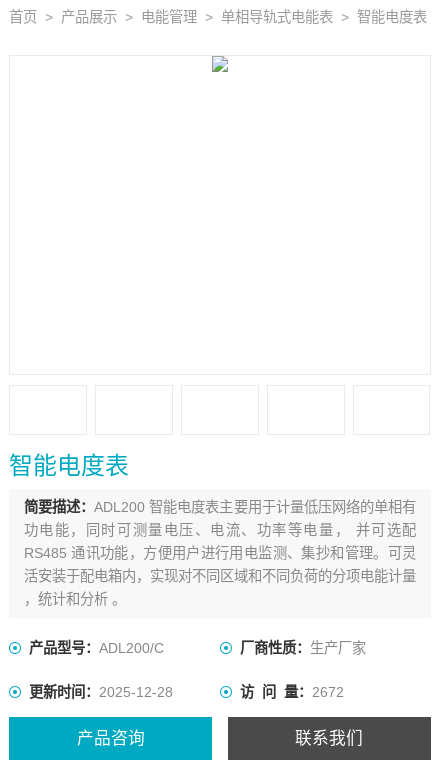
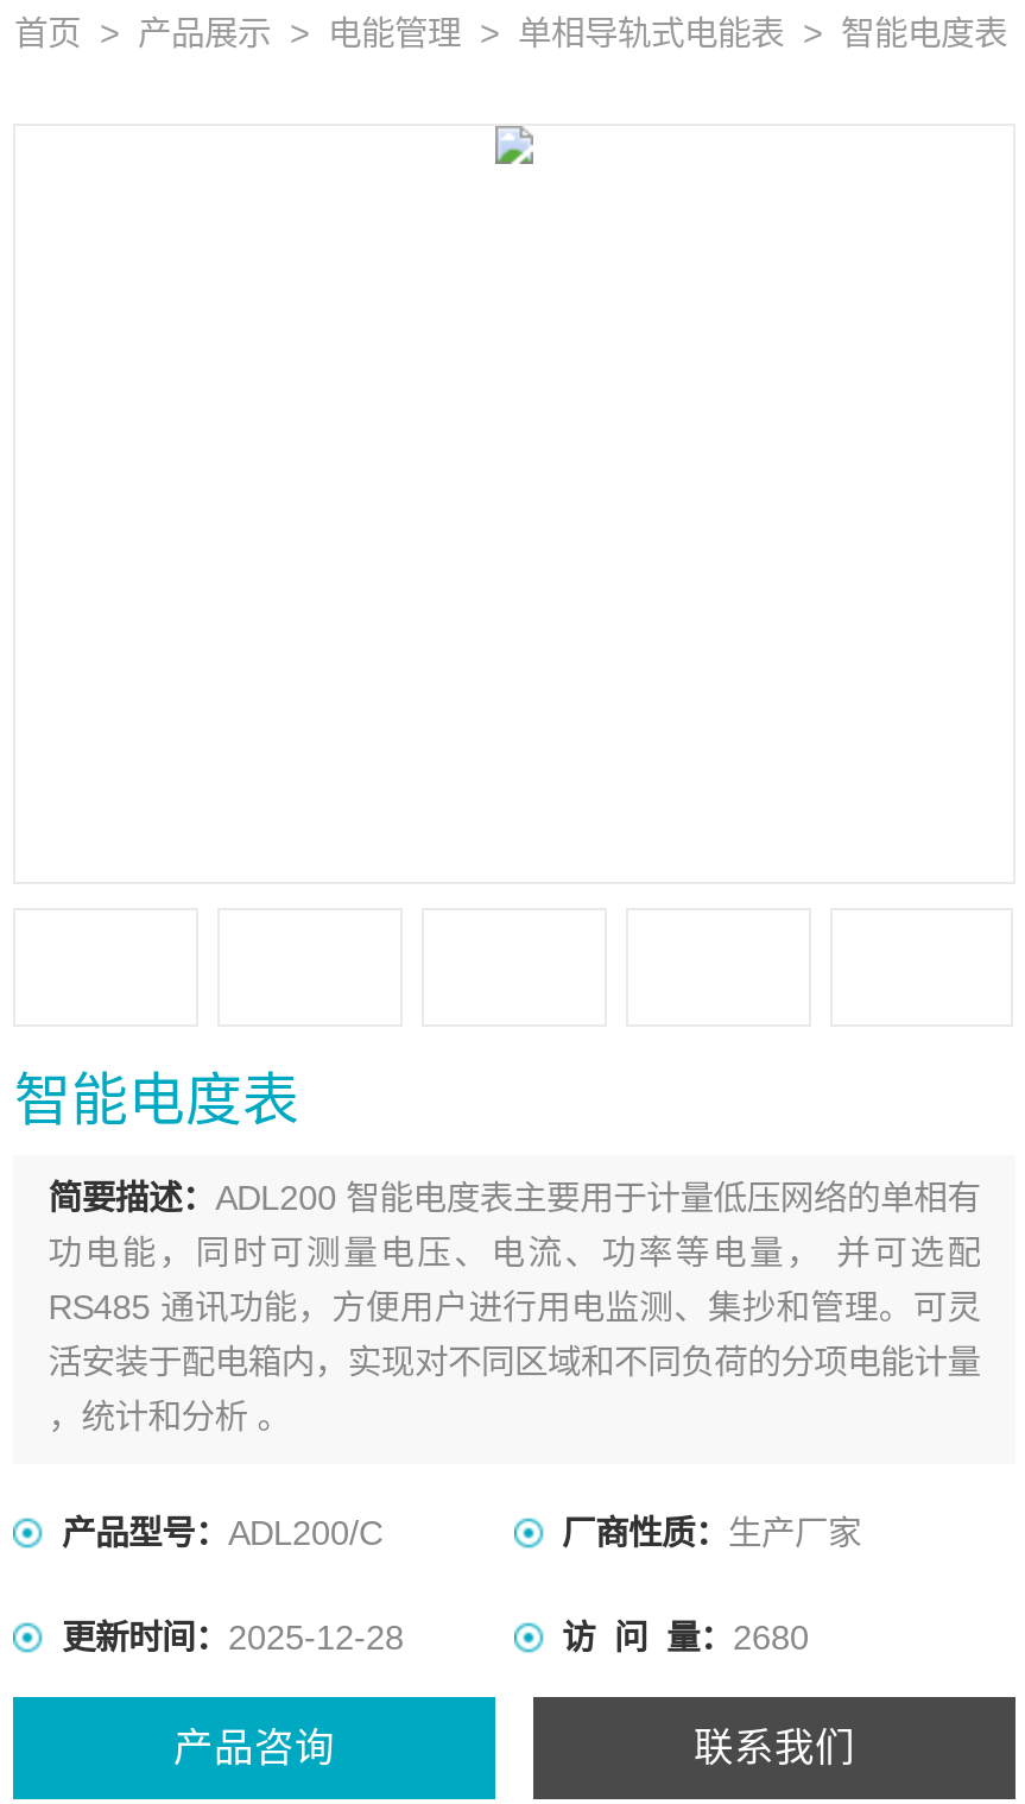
- 访 问 量：2672
+ 访 问 量：2680
